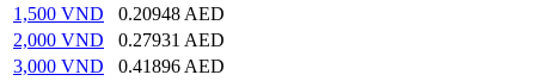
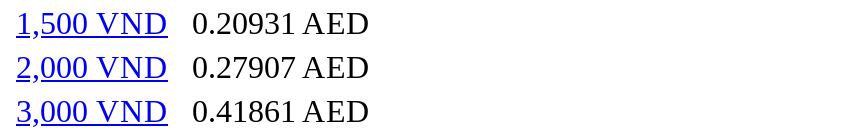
- 1,500 VND 0.20948 AED
+ 1,500 VND 0.20931 AED

- 2,000 VND 0.27931 AED
+ 2,000 VND 0.27907 AED

- 3,000 VND 0.41896 AED
+ 3,000 VND 0.41861 AED
